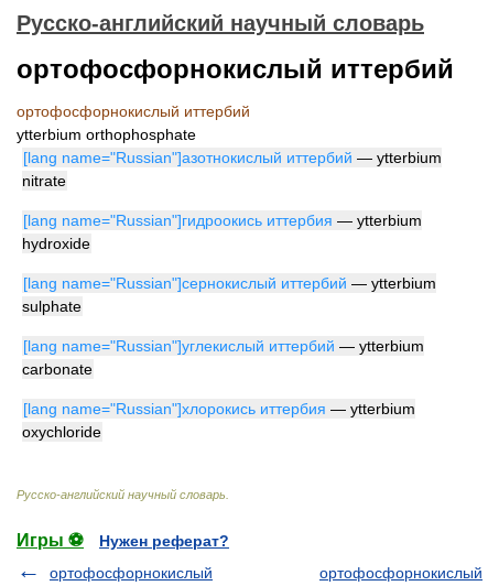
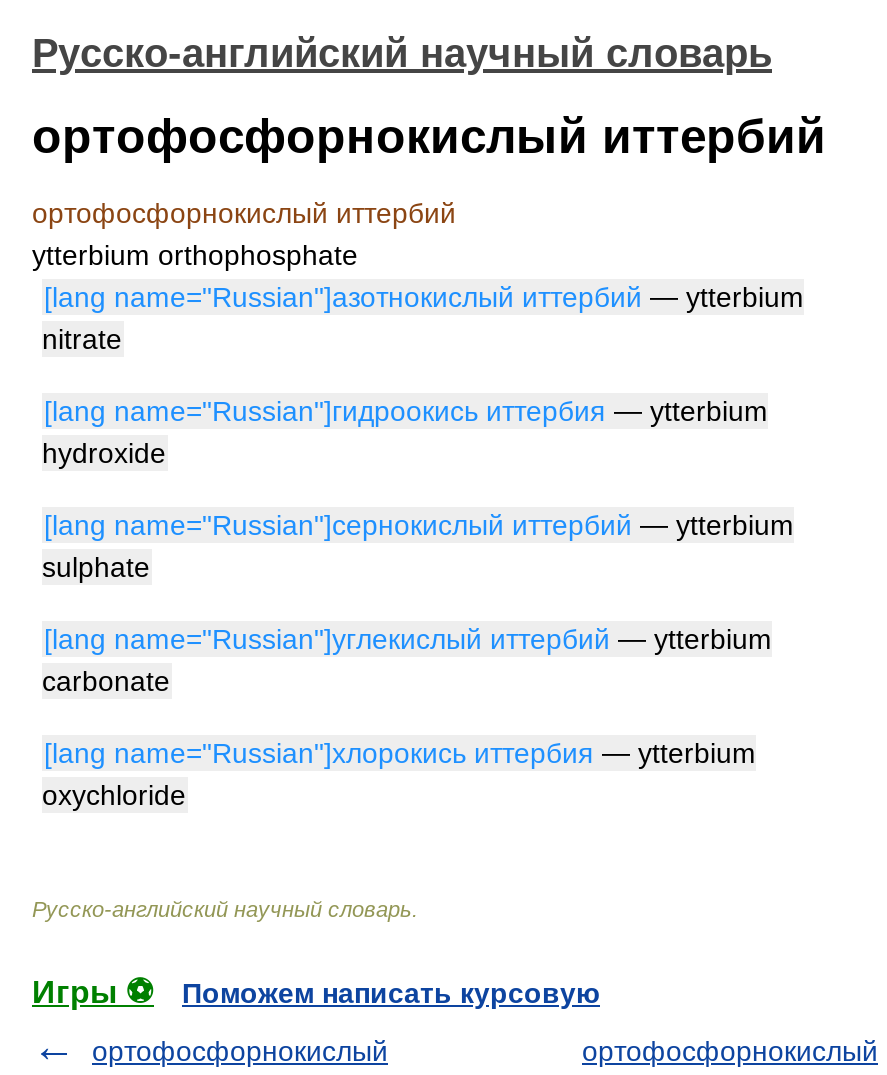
- Нужен реферат?
+ Поможем написать курсовую
